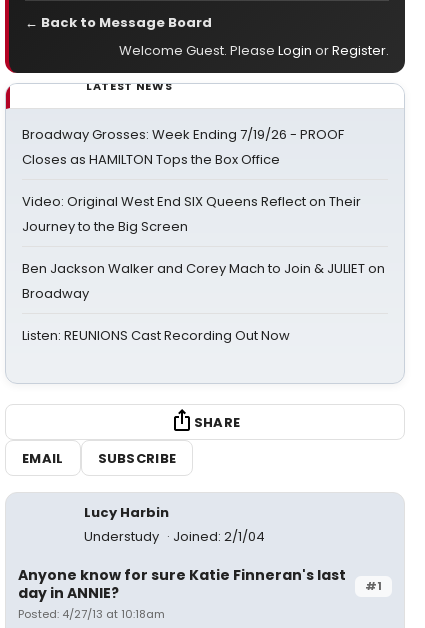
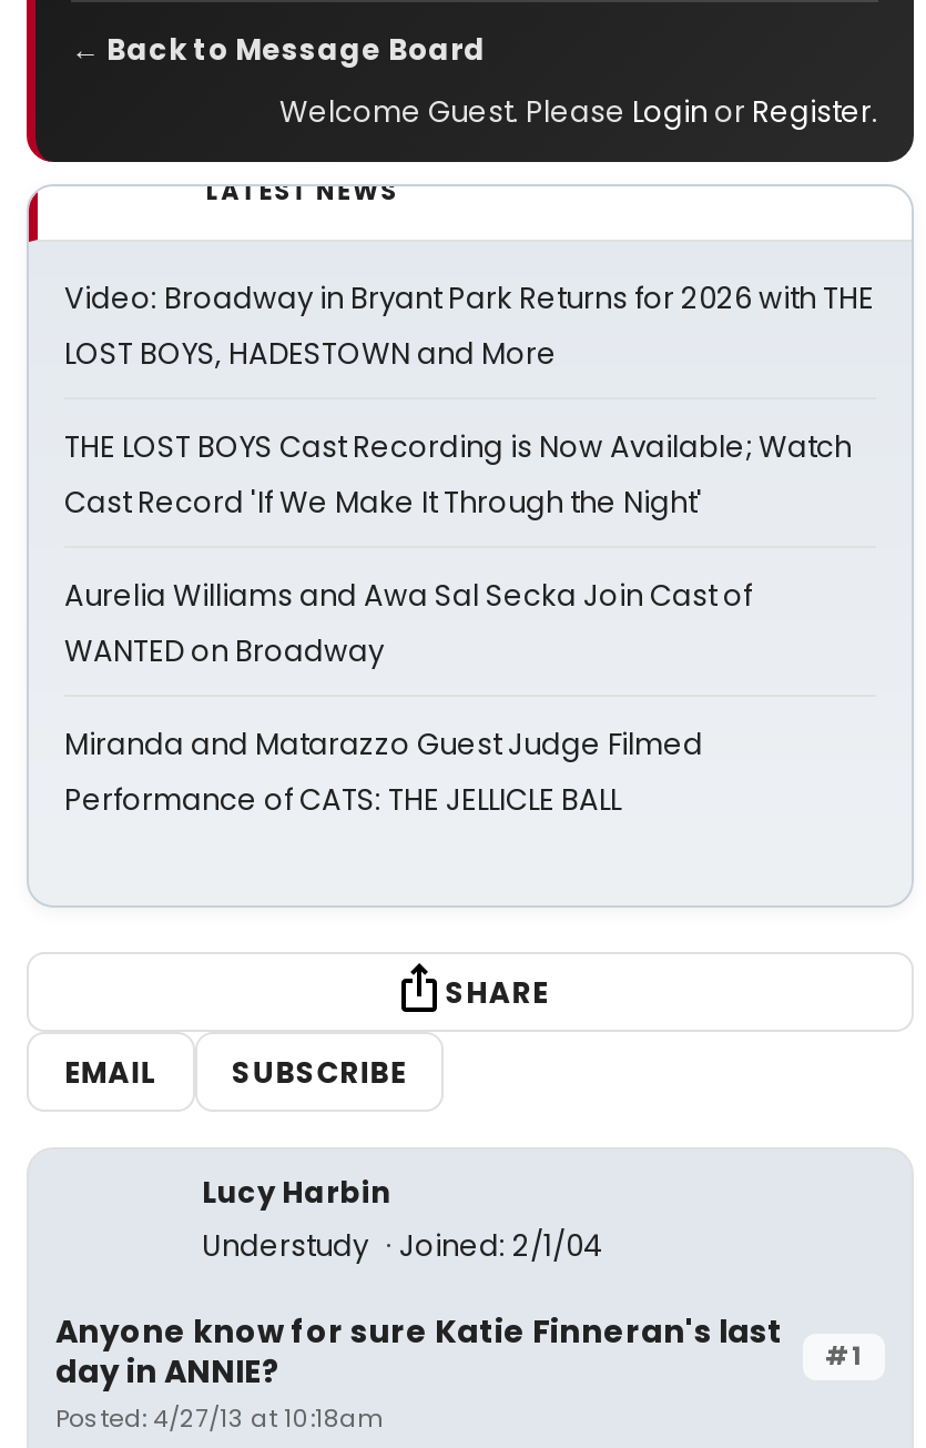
- Broadway Grosses: Week Ending 7/19/26 - PROOF
- Closes as HAMILTON Tops the Box Office
+ Video: Broadway in Bryant Park Returns for 2026 with THE
+ LOST BOYS, HADESTOWN and More

- Video: Original West End SIX Queens Reflect on Their
- Journey to the Big Screen
+ THE LOST BOYS Cast Recording is Now Available; Watch
+ Cast Record 'If We Make It Through the Night'

- Ben Jackson Walker and Corey Mach to Join & JULIET on
- Broadway
+ Aurelia Williams and Awa Sal Secka Join Cast of
+ WANTED on Broadway

- Listen: REUNIONS Cast Recording Out Now
+ Miranda and Matarazzo Guest Judge Filmed
+ Performance of CATS: THE JELLICLE BALL
